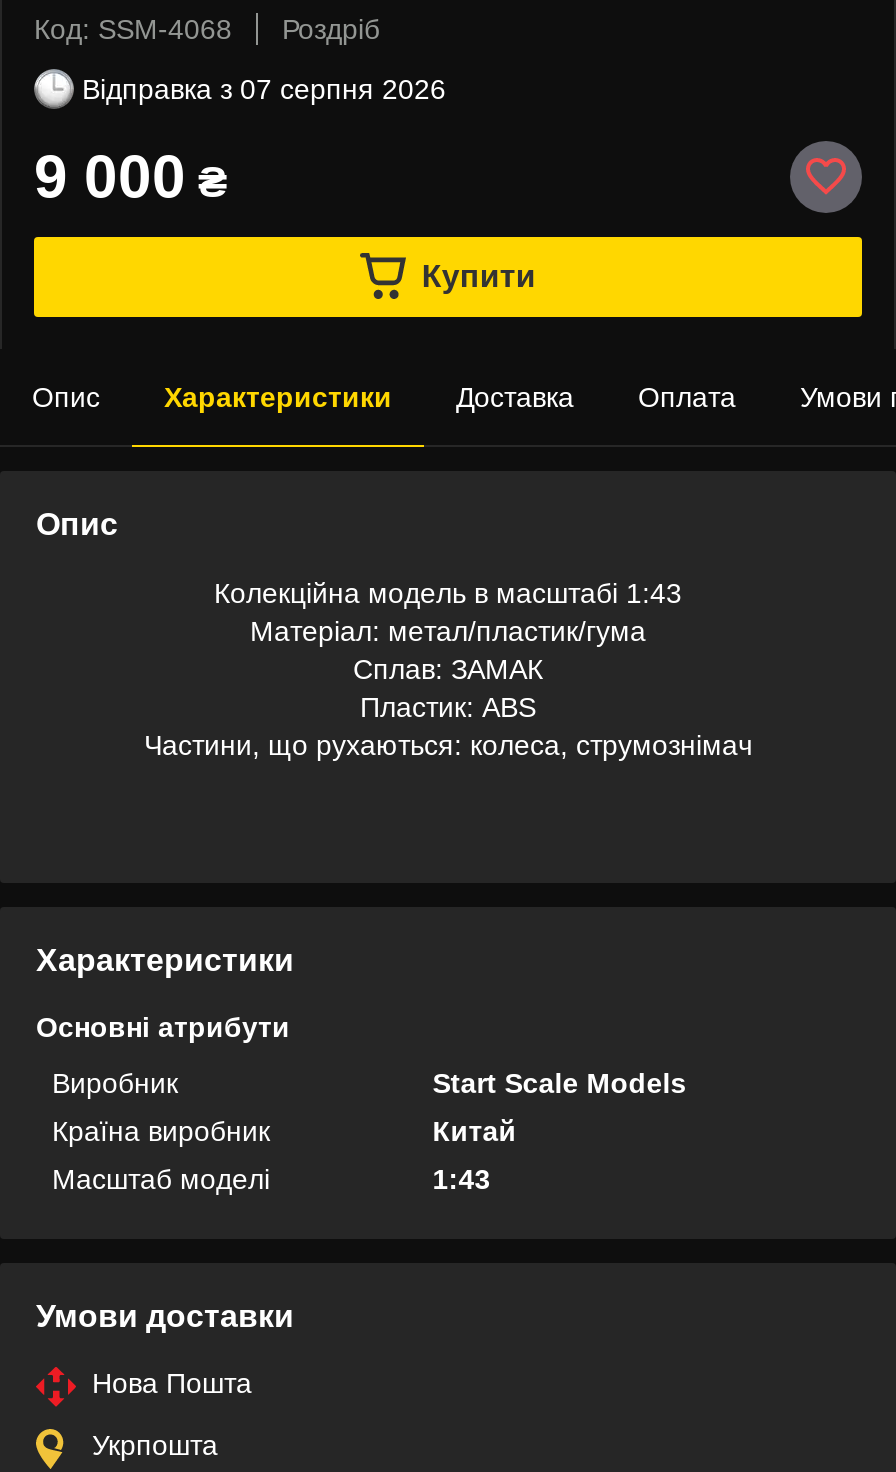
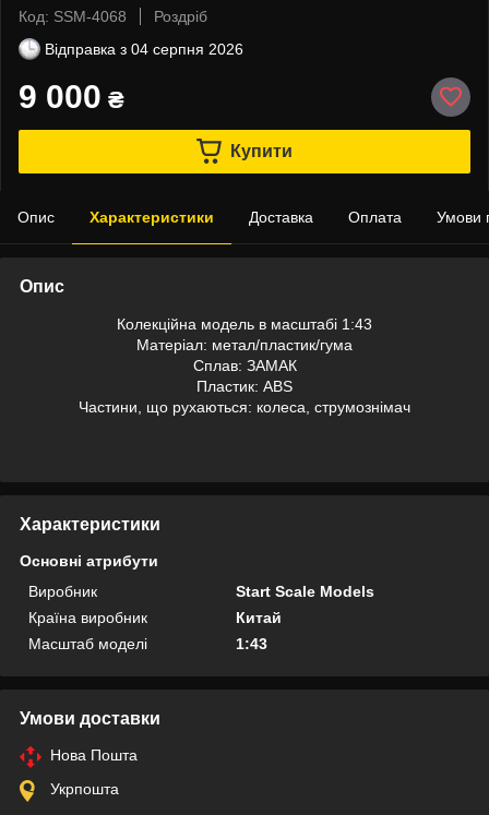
- Відправка з 07 серпня 2026
+ Відправка з 04 серпня 2026
